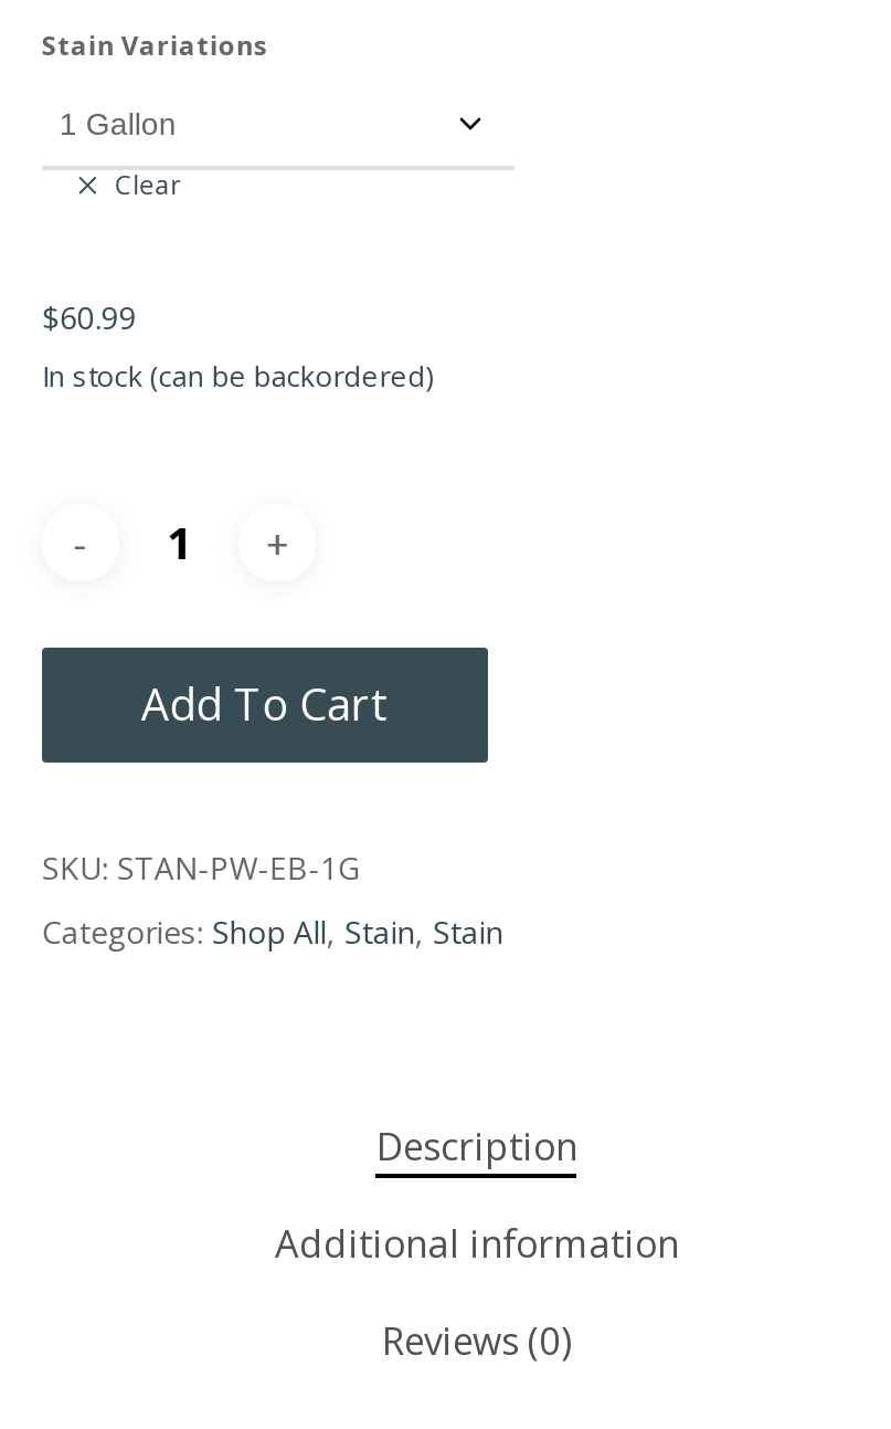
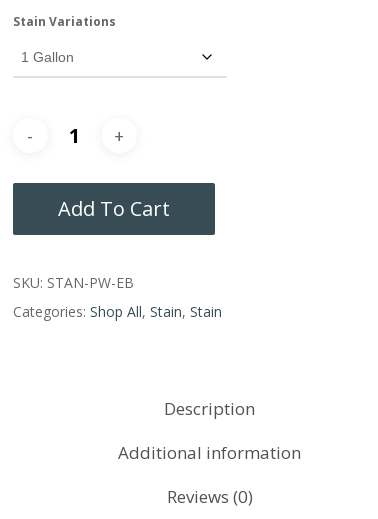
- Clear
- $60.99
- In stock (can be backordered)

- SKU: STAN-PW-EB-1G
+ SKU: STAN-PW-EB
